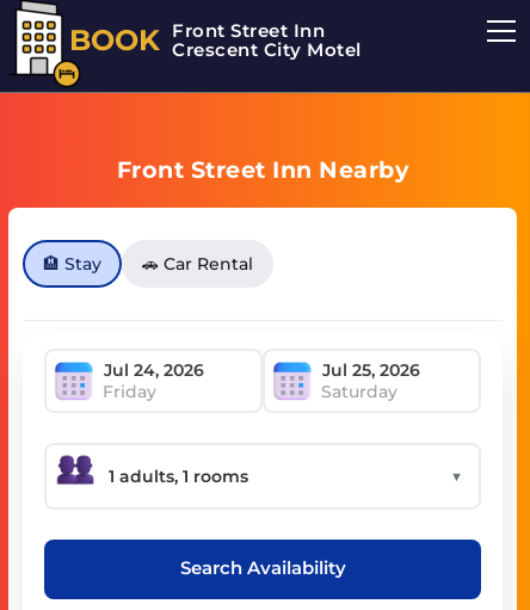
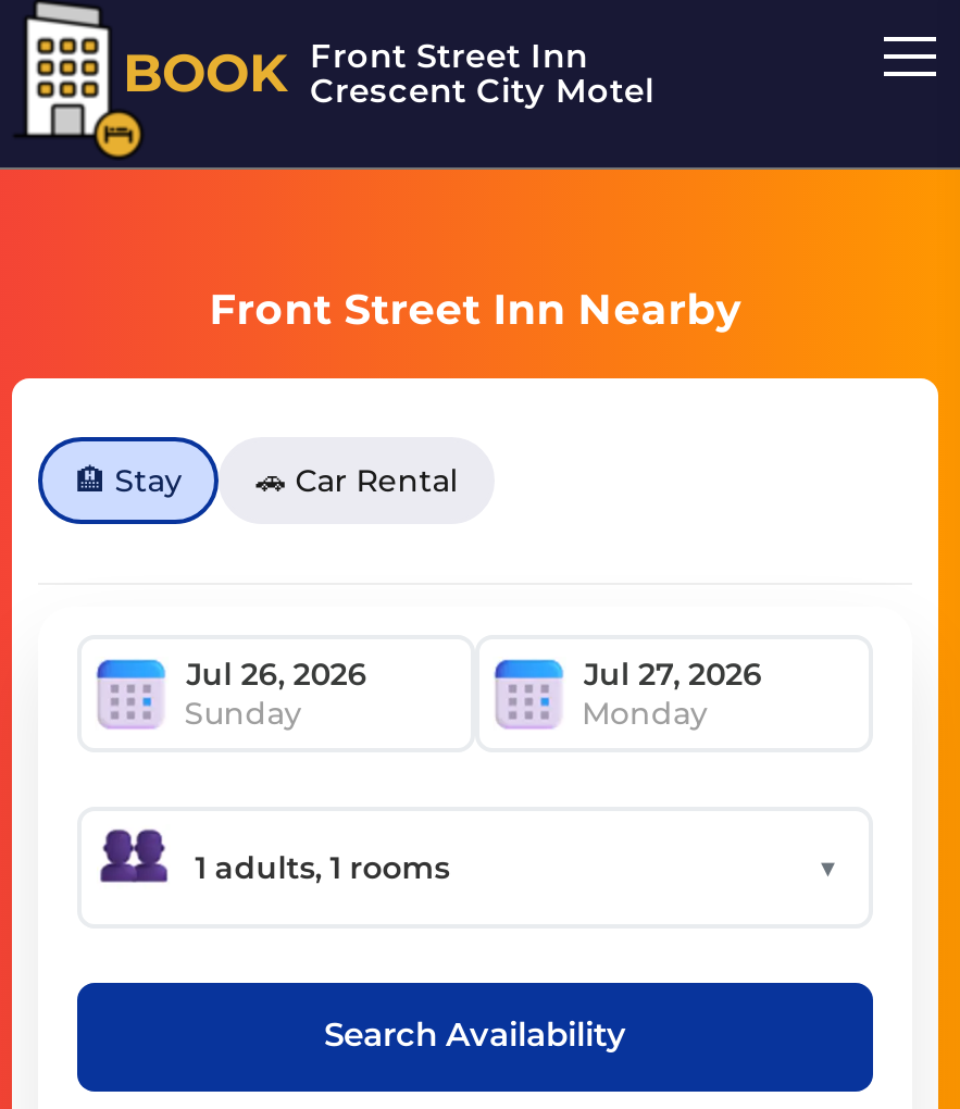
- Friday
- Saturday
+ Sunday
+ Monday
